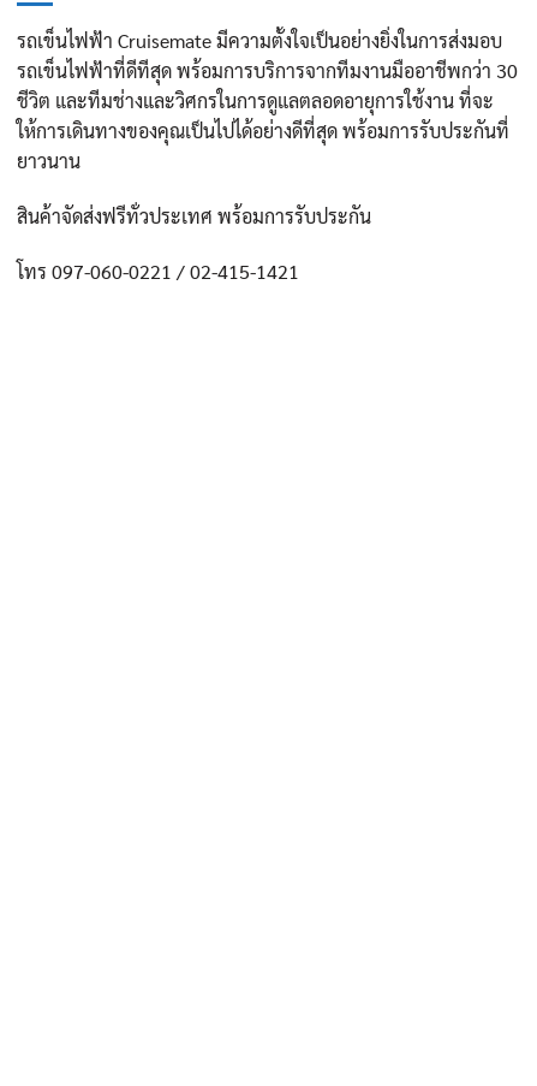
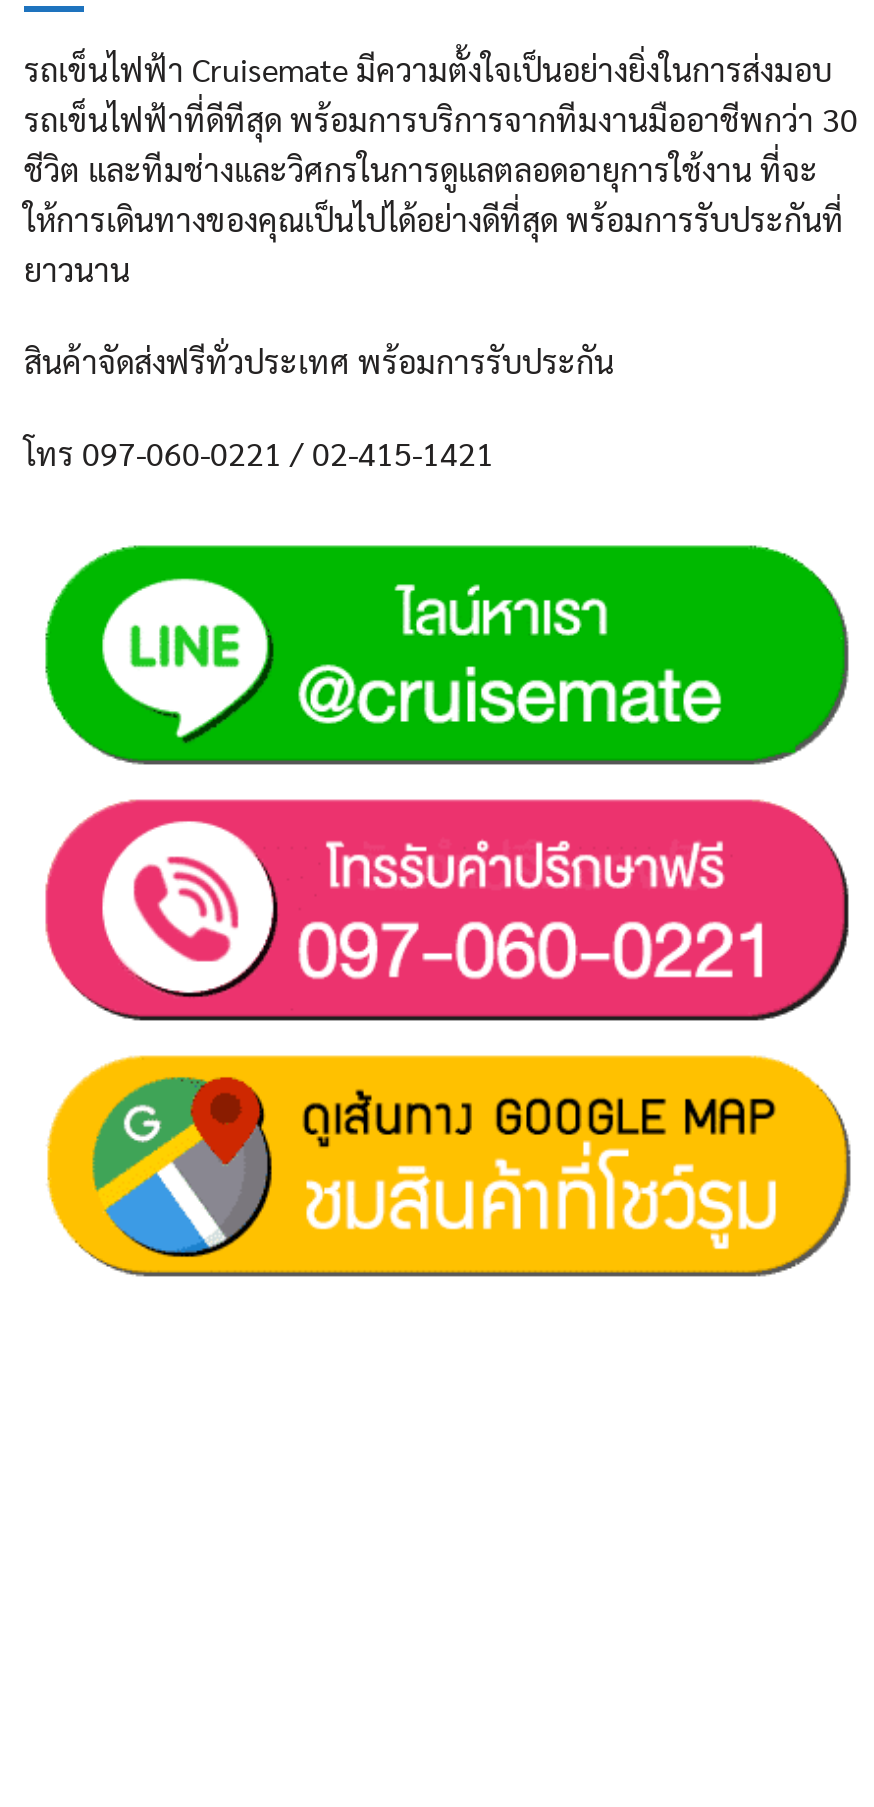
+ [image]

+ [image]

+ [image]
